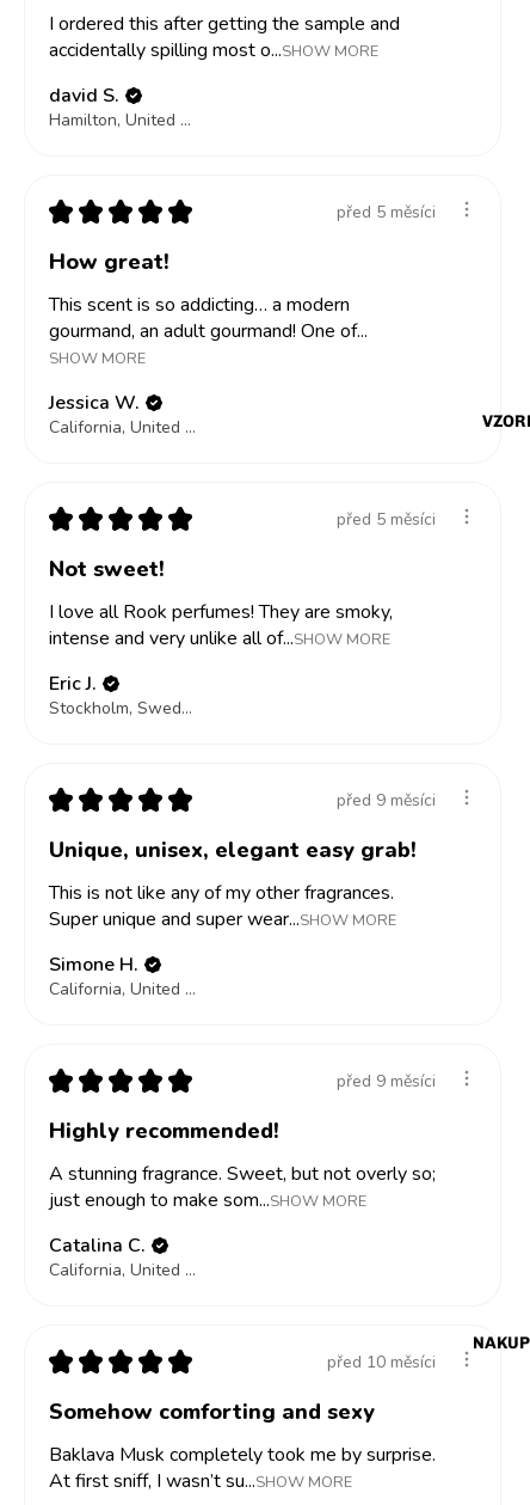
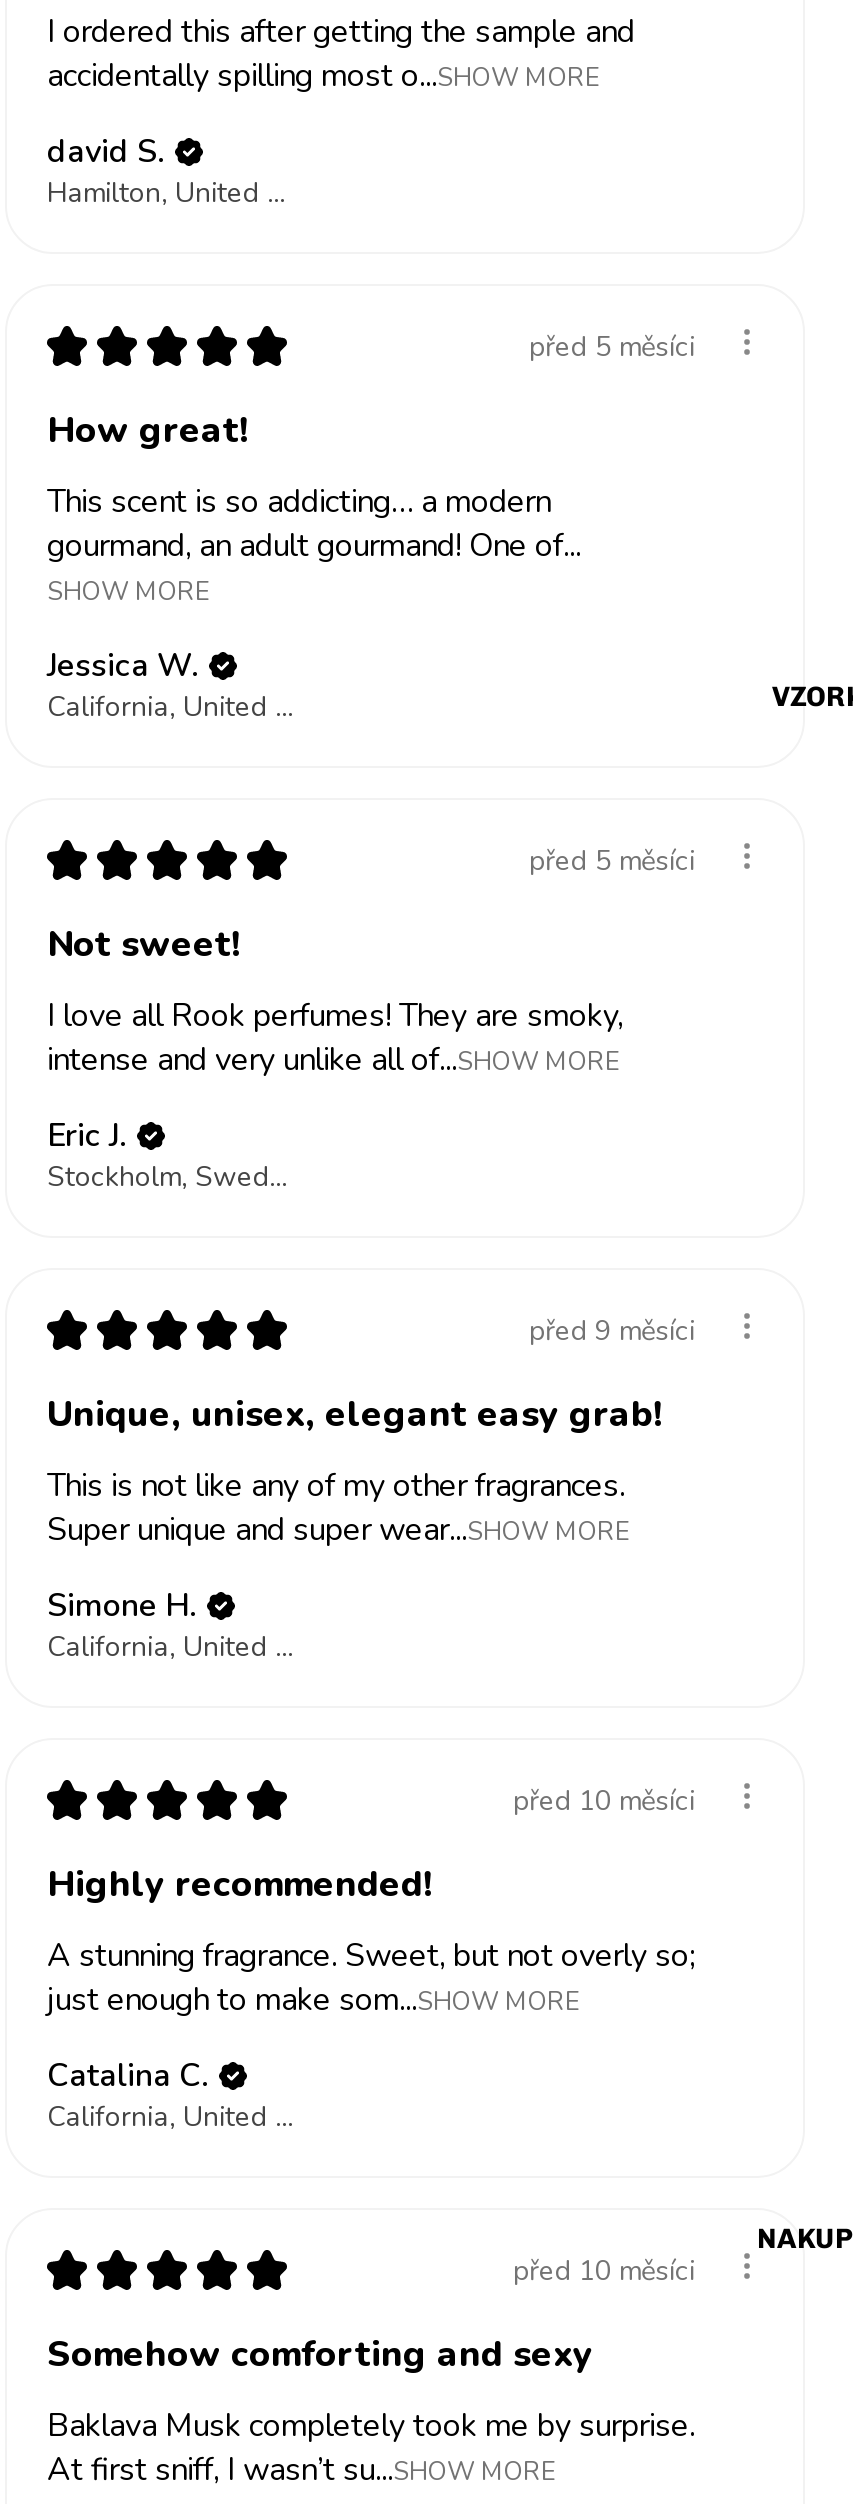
- před 9 měsíci
+ před 10 měsíci
